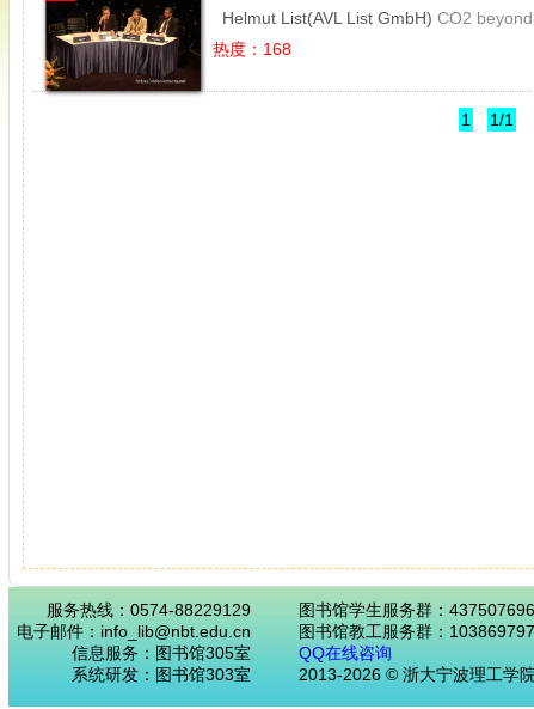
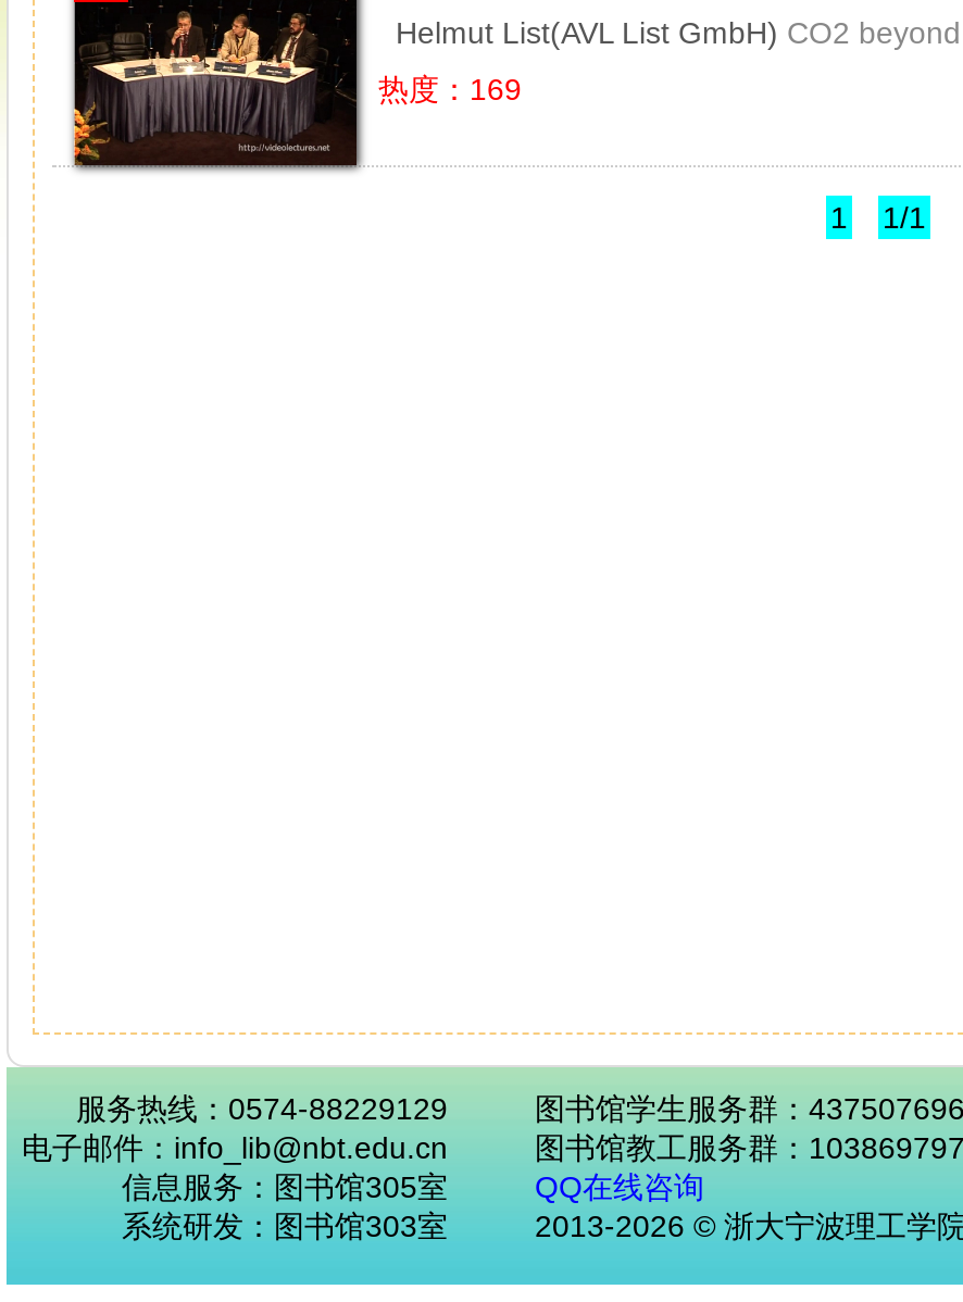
- 热度：168
+ 热度：169
